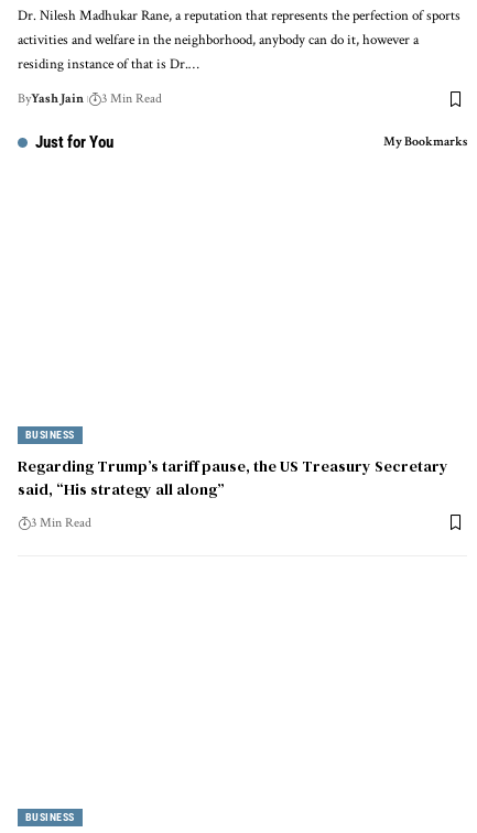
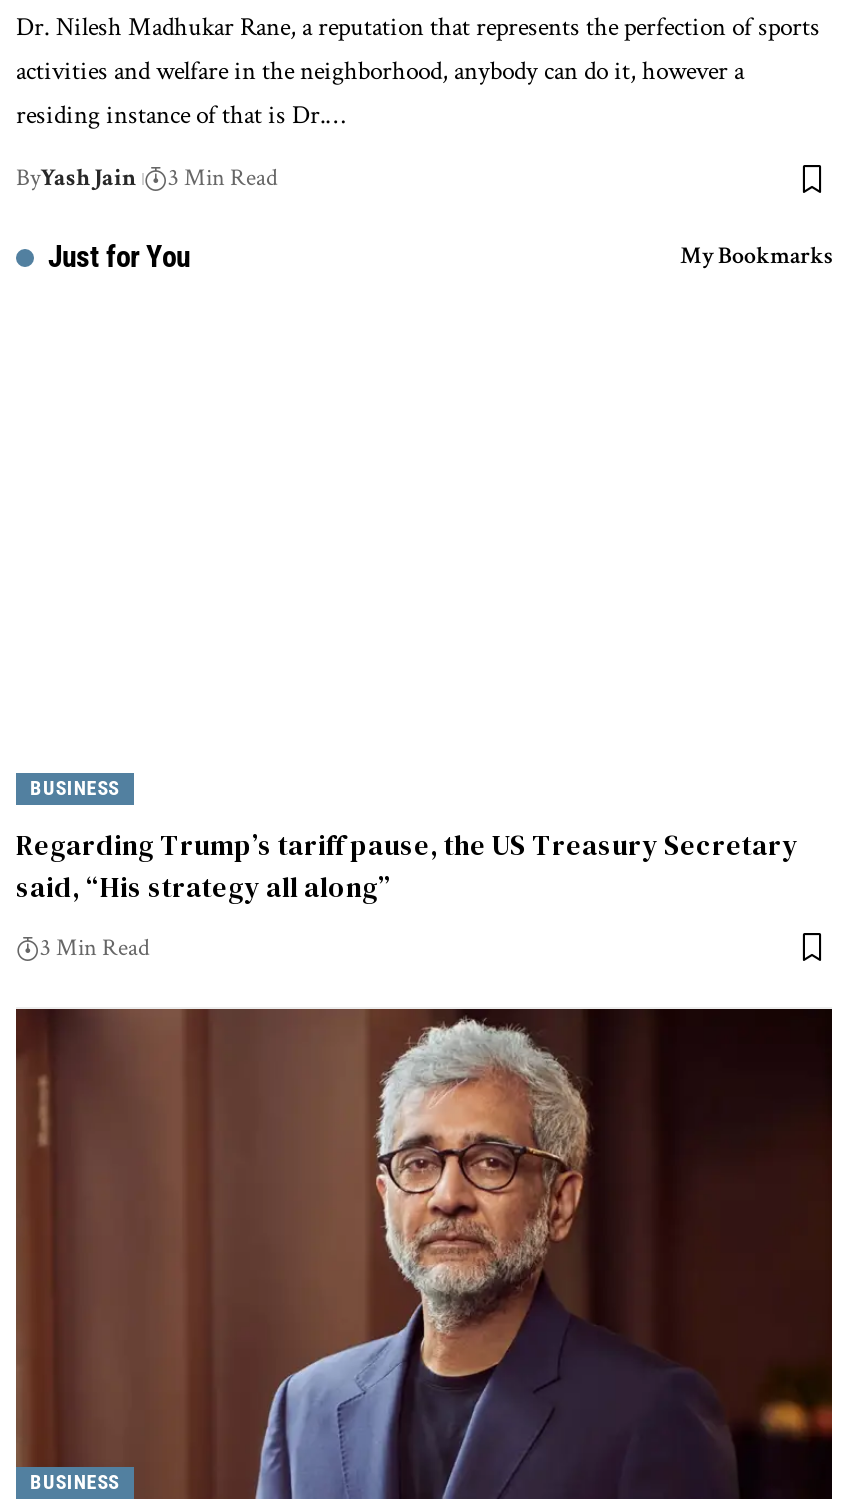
+ [image]
